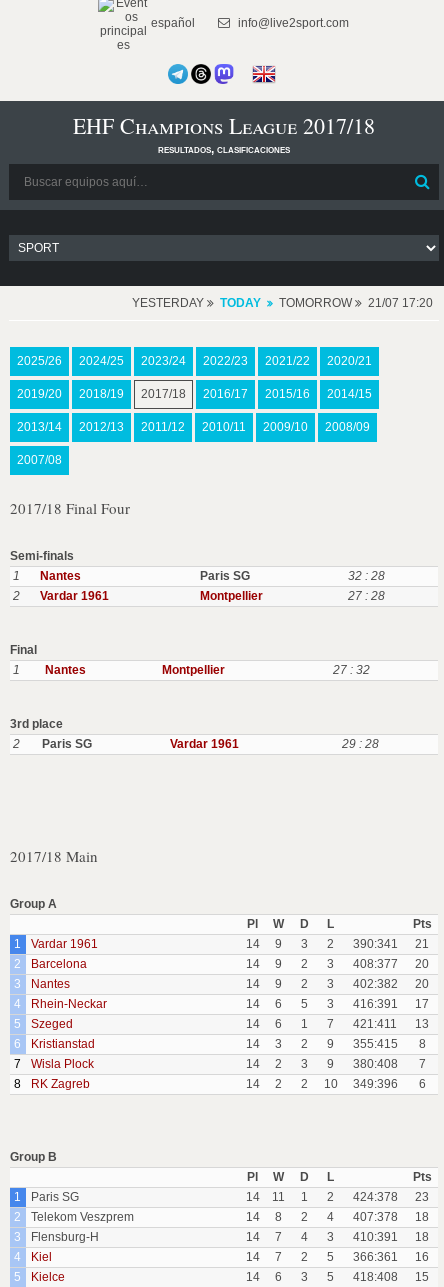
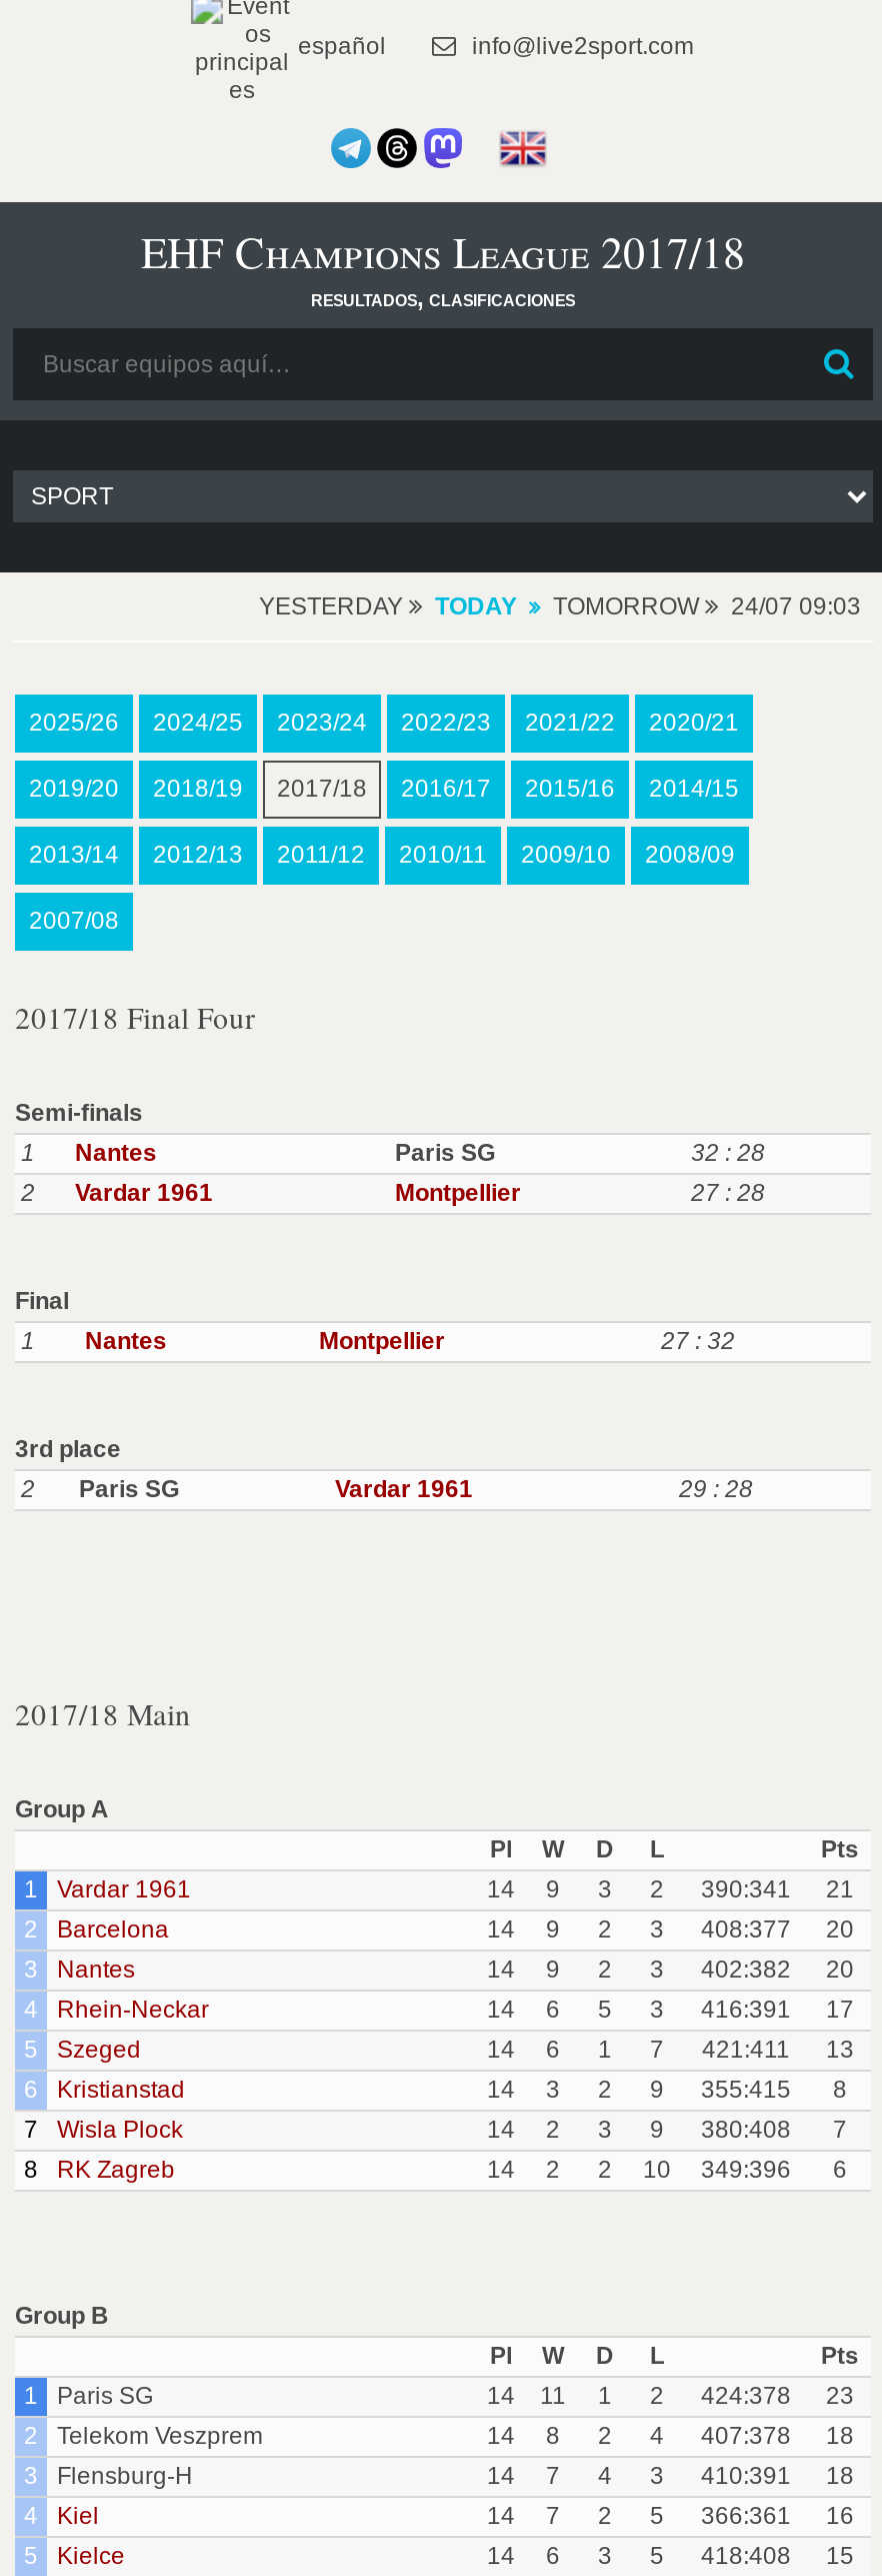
- YESTERDAY TODAY TOMORROW 21/07 17:20
+ YESTERDAY TODAY TOMORROW 24/07 09:03
